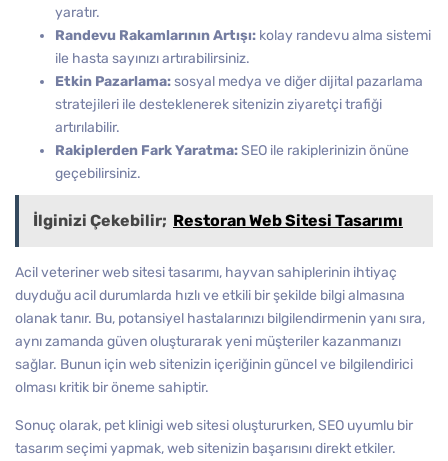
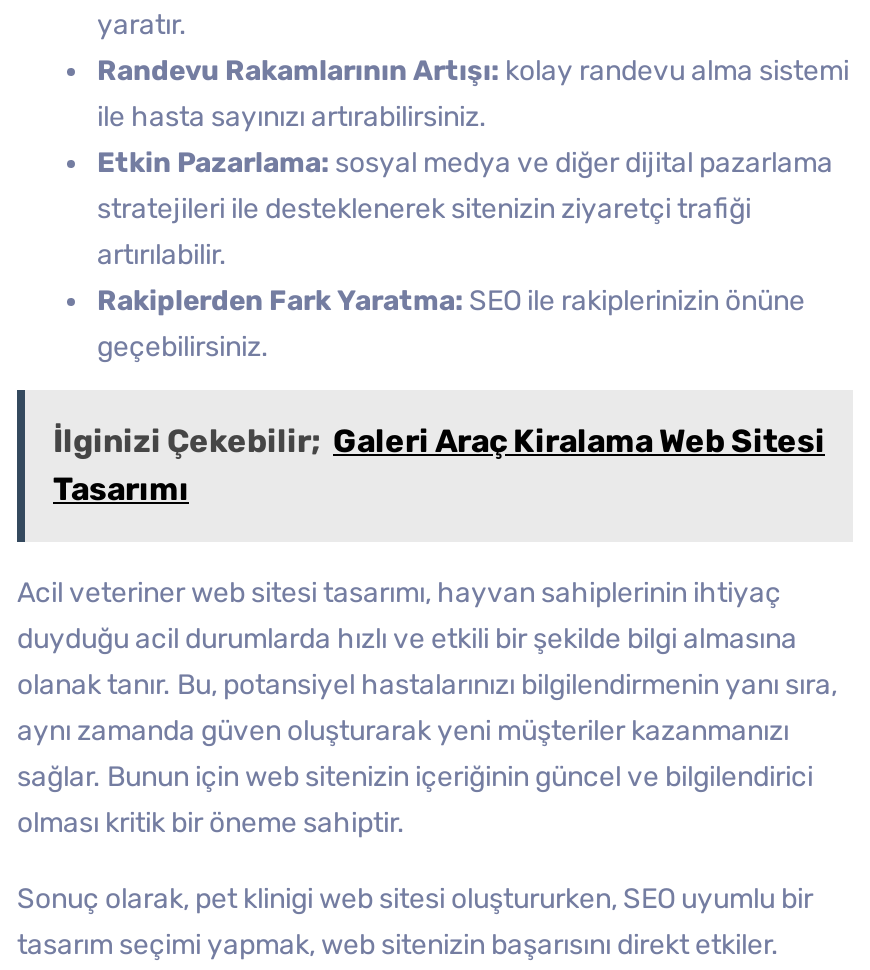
- İlginizi Çekebilir; Restoran Web Sitesi Tasarımı
+ İlginizi Çekebilir; Galeri Araç Kiralama Web Sitesi
+ Tasarımı
